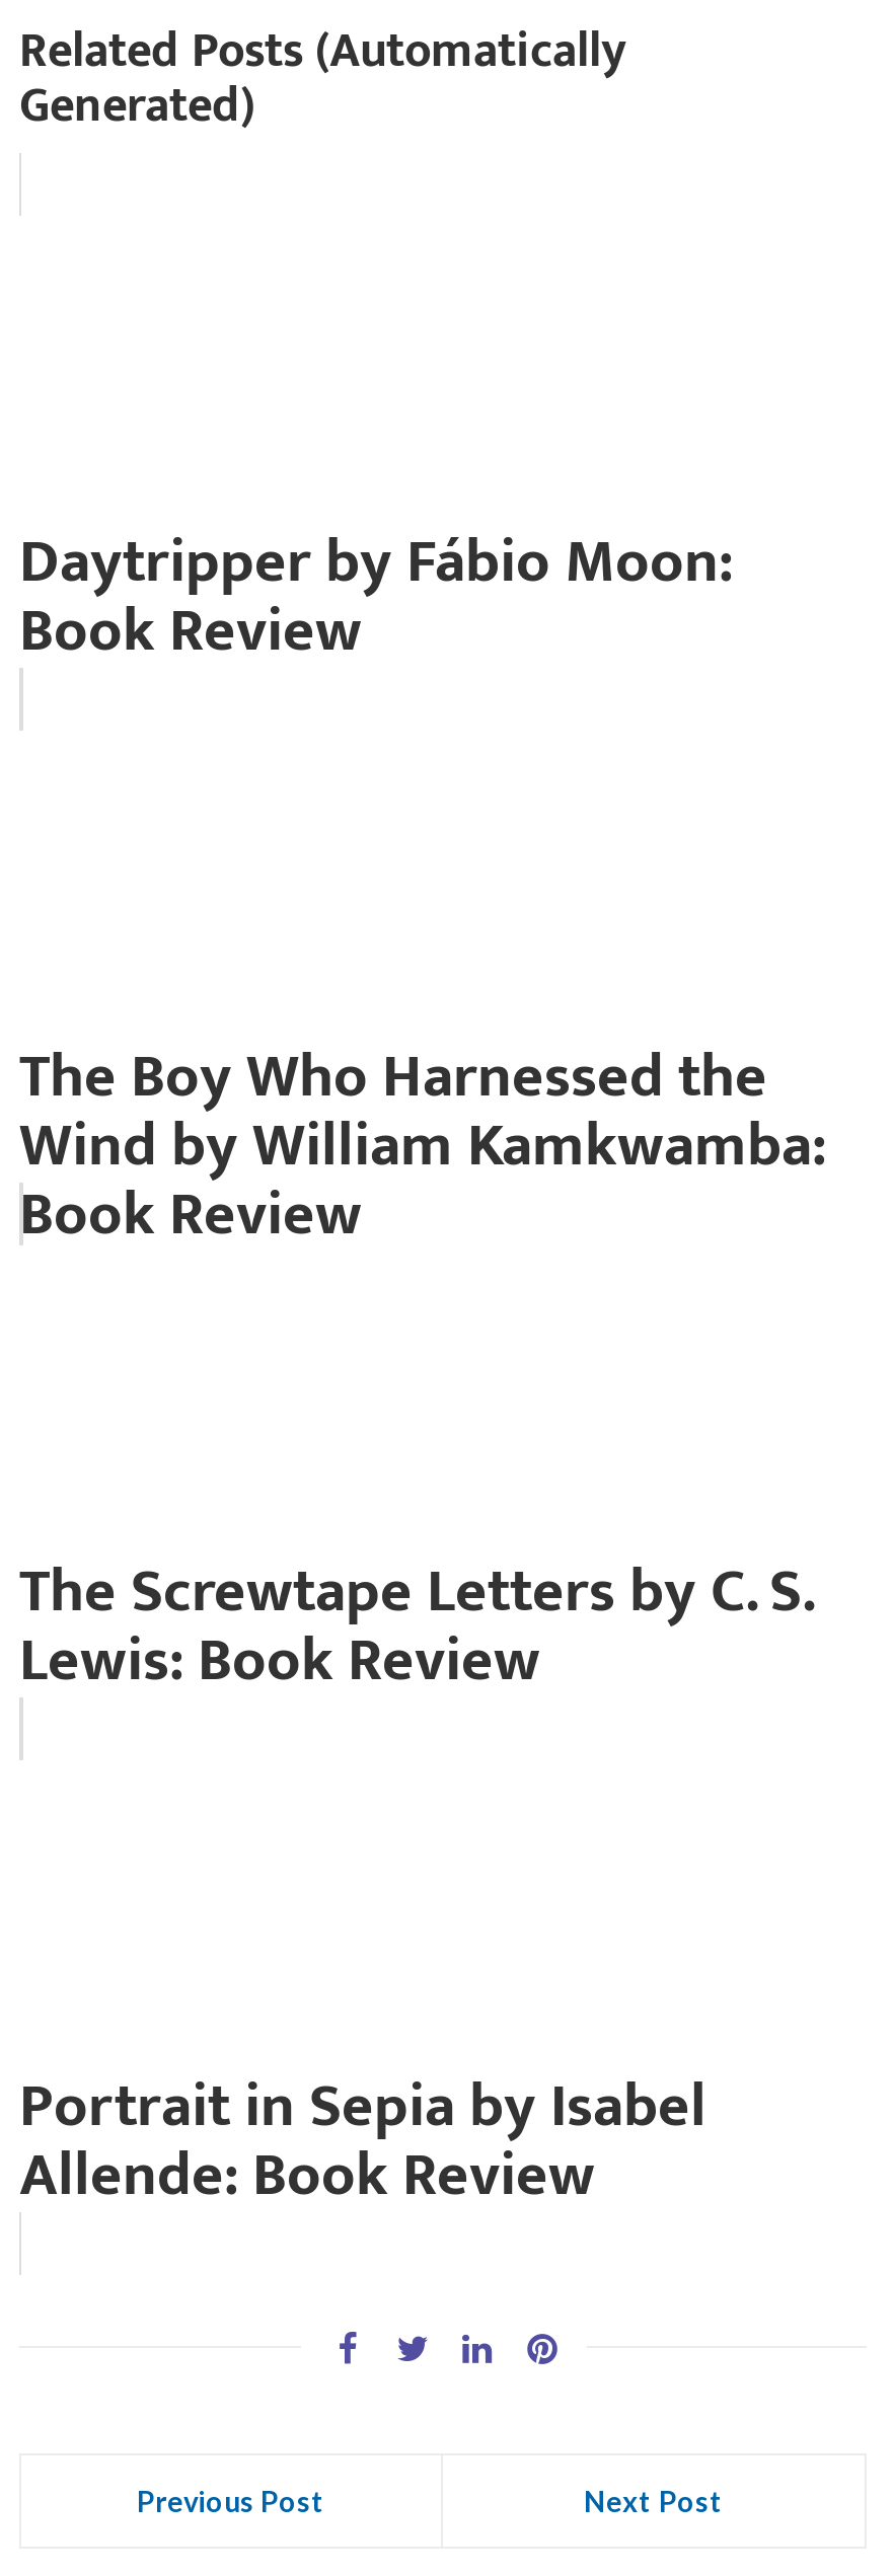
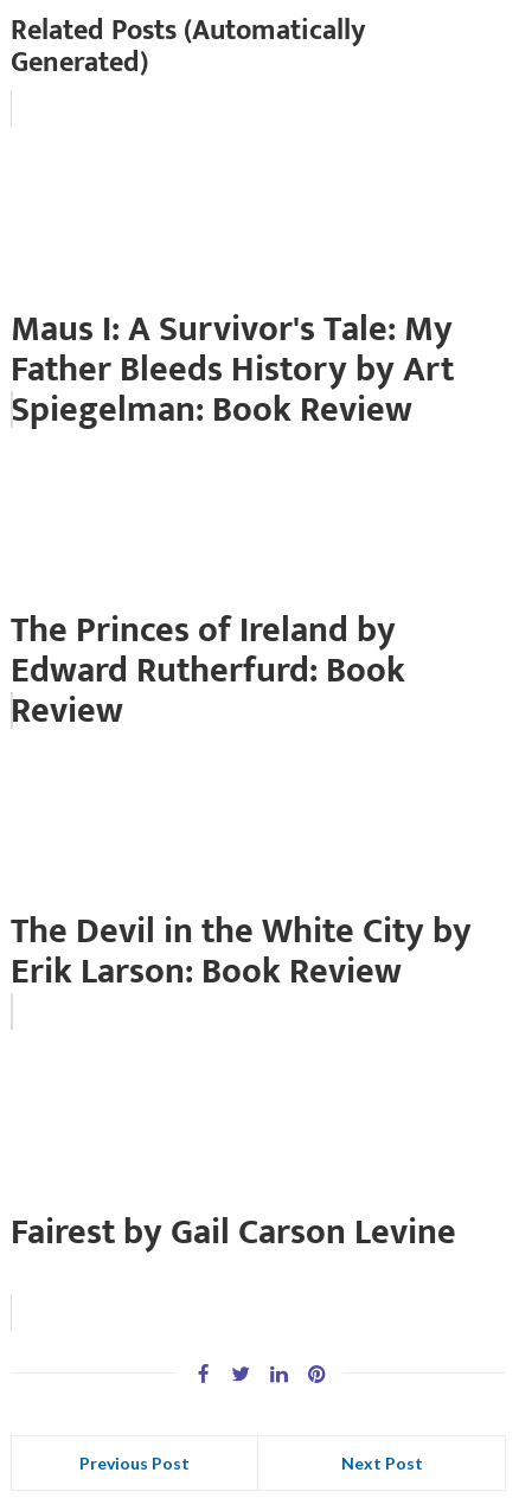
- Daytripper by Fábio Moon:
- Book Review
+ Maus I: A Survivor's Tale: My
+ Father Bleeds History by Art
+ Spiegelman: Book Review

- The Boy Who Harnessed the
- Wind by William Kamkwamba:
- Book Review
+ The Princes of Ireland by
+ Edward Rutherfurd: Book
+ Review

- The Screwtape Letters by C. S.
- Lewis: Book Review
+ The Devil in the White City by
+ Erik Larson: Book Review

- Portrait in Sepia by Isabel
- Allende: Book Review
+ Fairest by Gail Carson Levine
